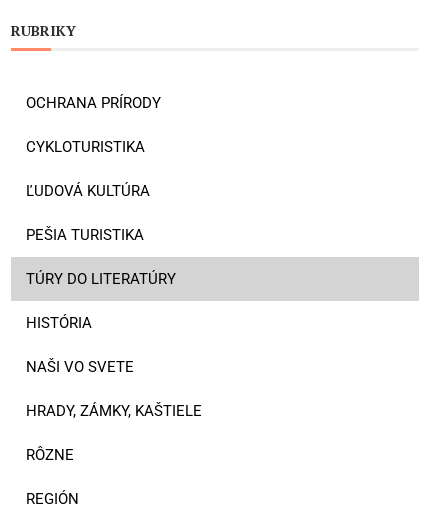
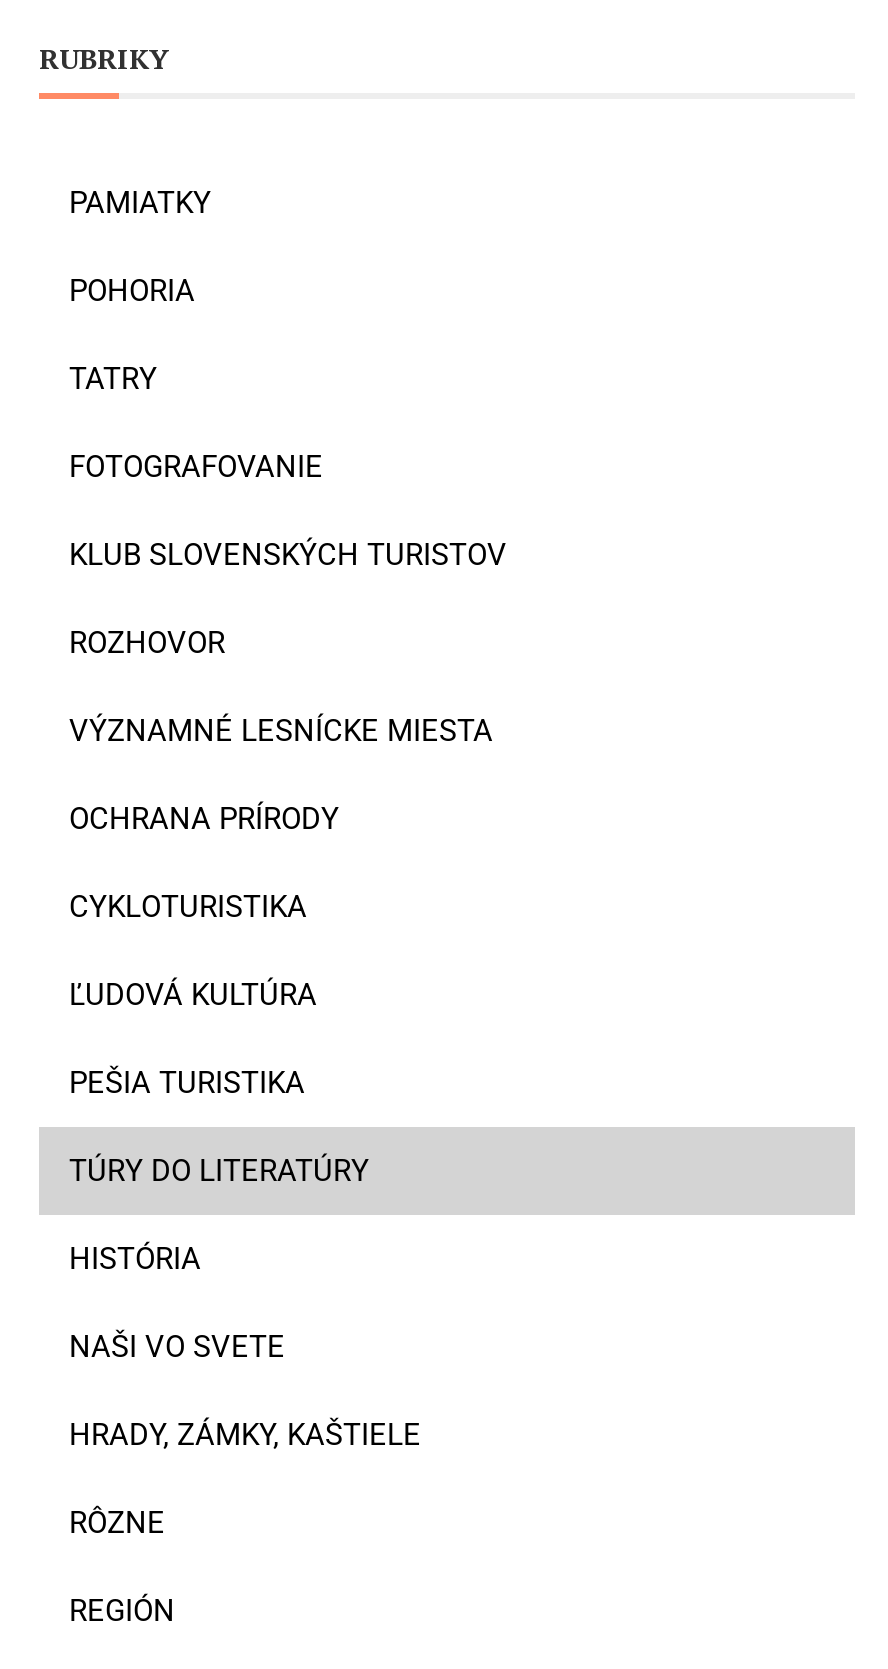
+ PAMIATKY
+ POHORIA
+ TATRY
+ FOTOGRAFOVANIE
+ KLUB SLOVENSKÝCH TURISTOV
+ ROZHOVOR
+ VÝZNAMNÉ LESNÍCKE MIESTA
